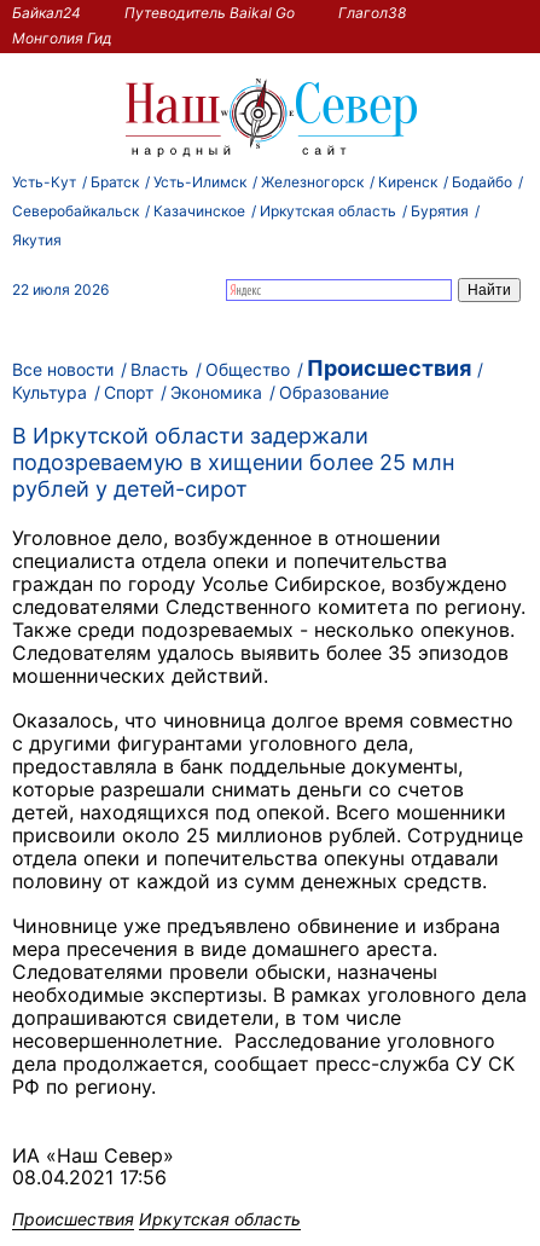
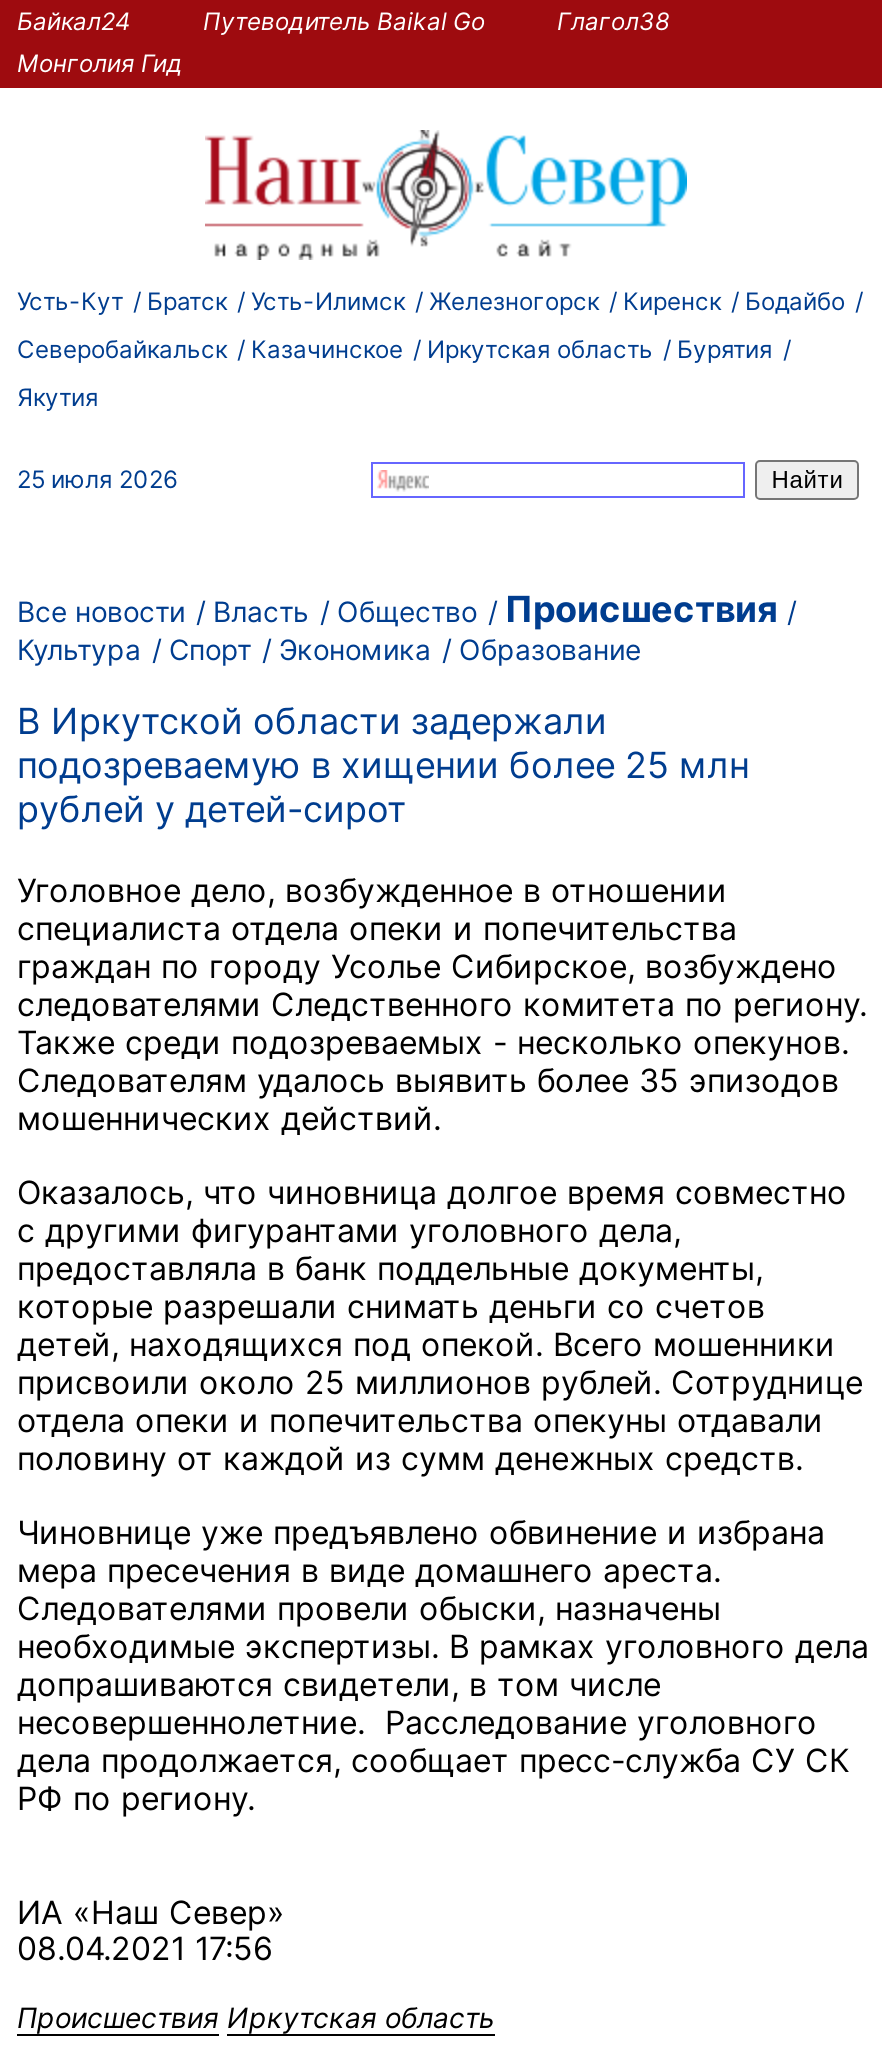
- 22 июля 2026
+ 25 июля 2026
